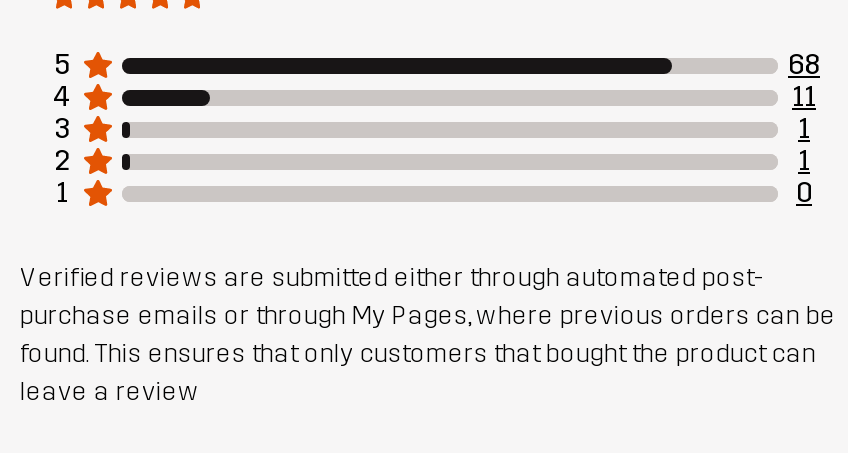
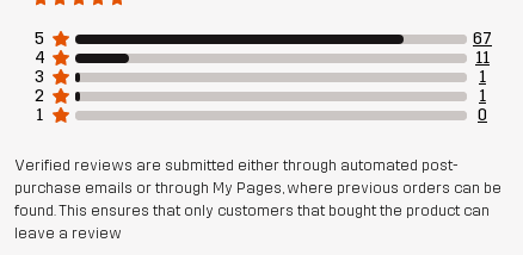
- 68
+ 67
